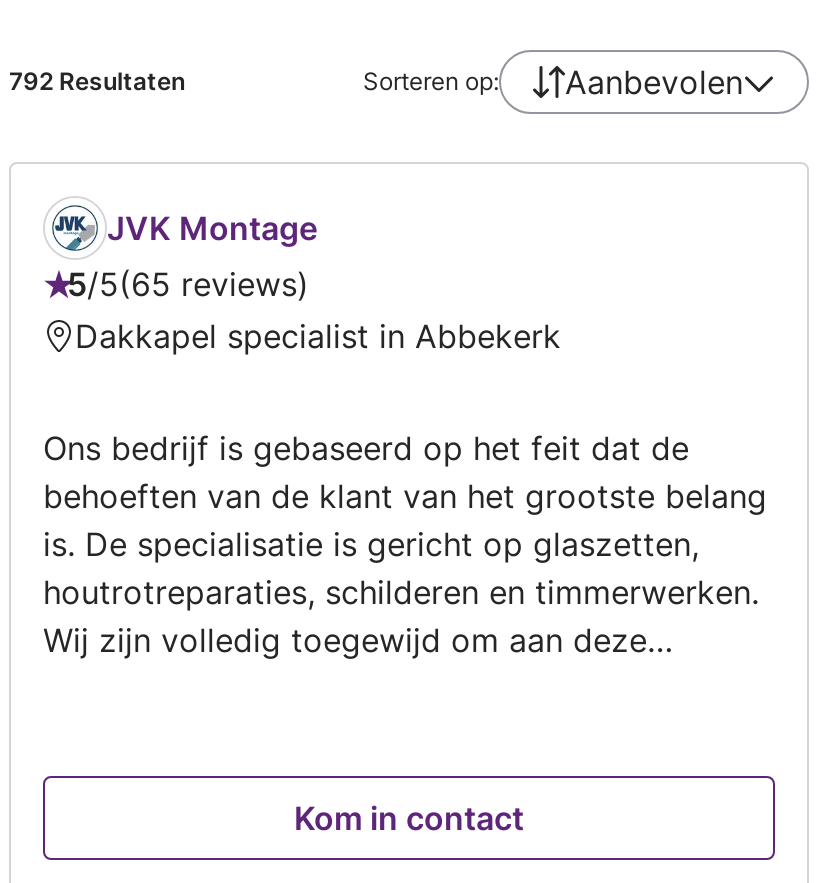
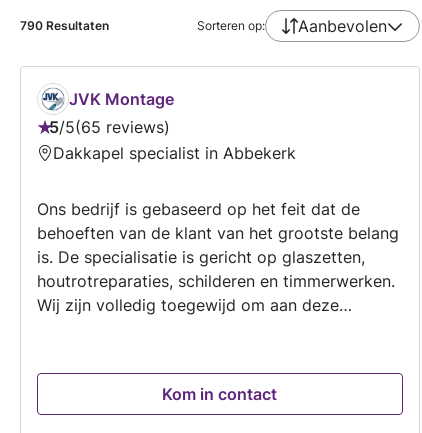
- 792 Resultaten
+ 790 Resultaten
